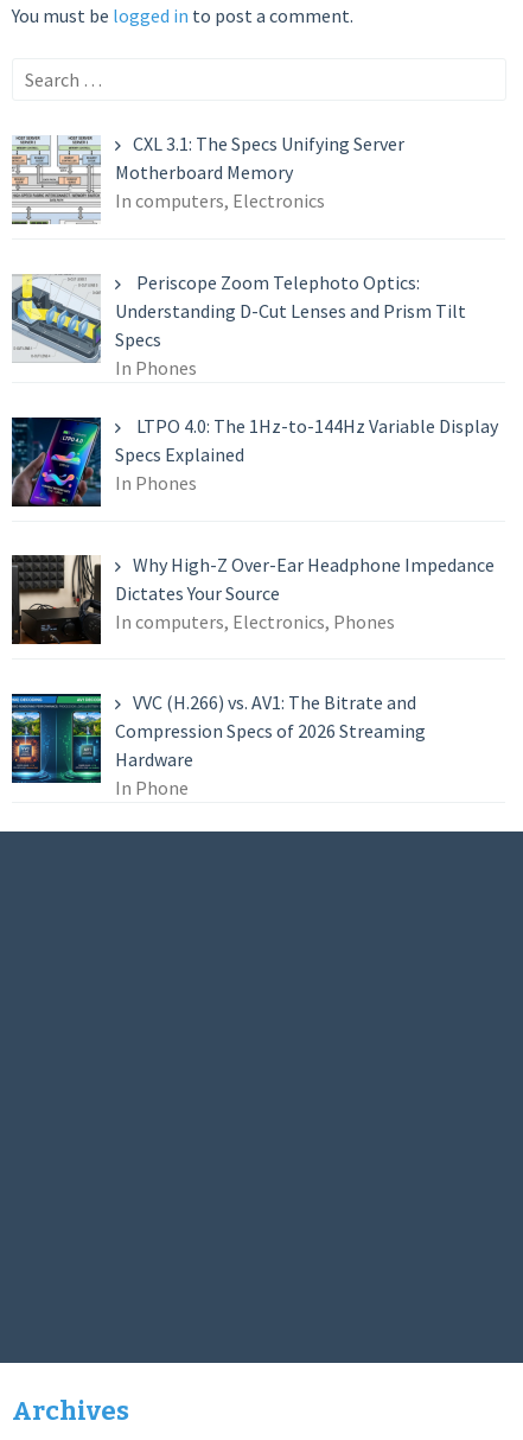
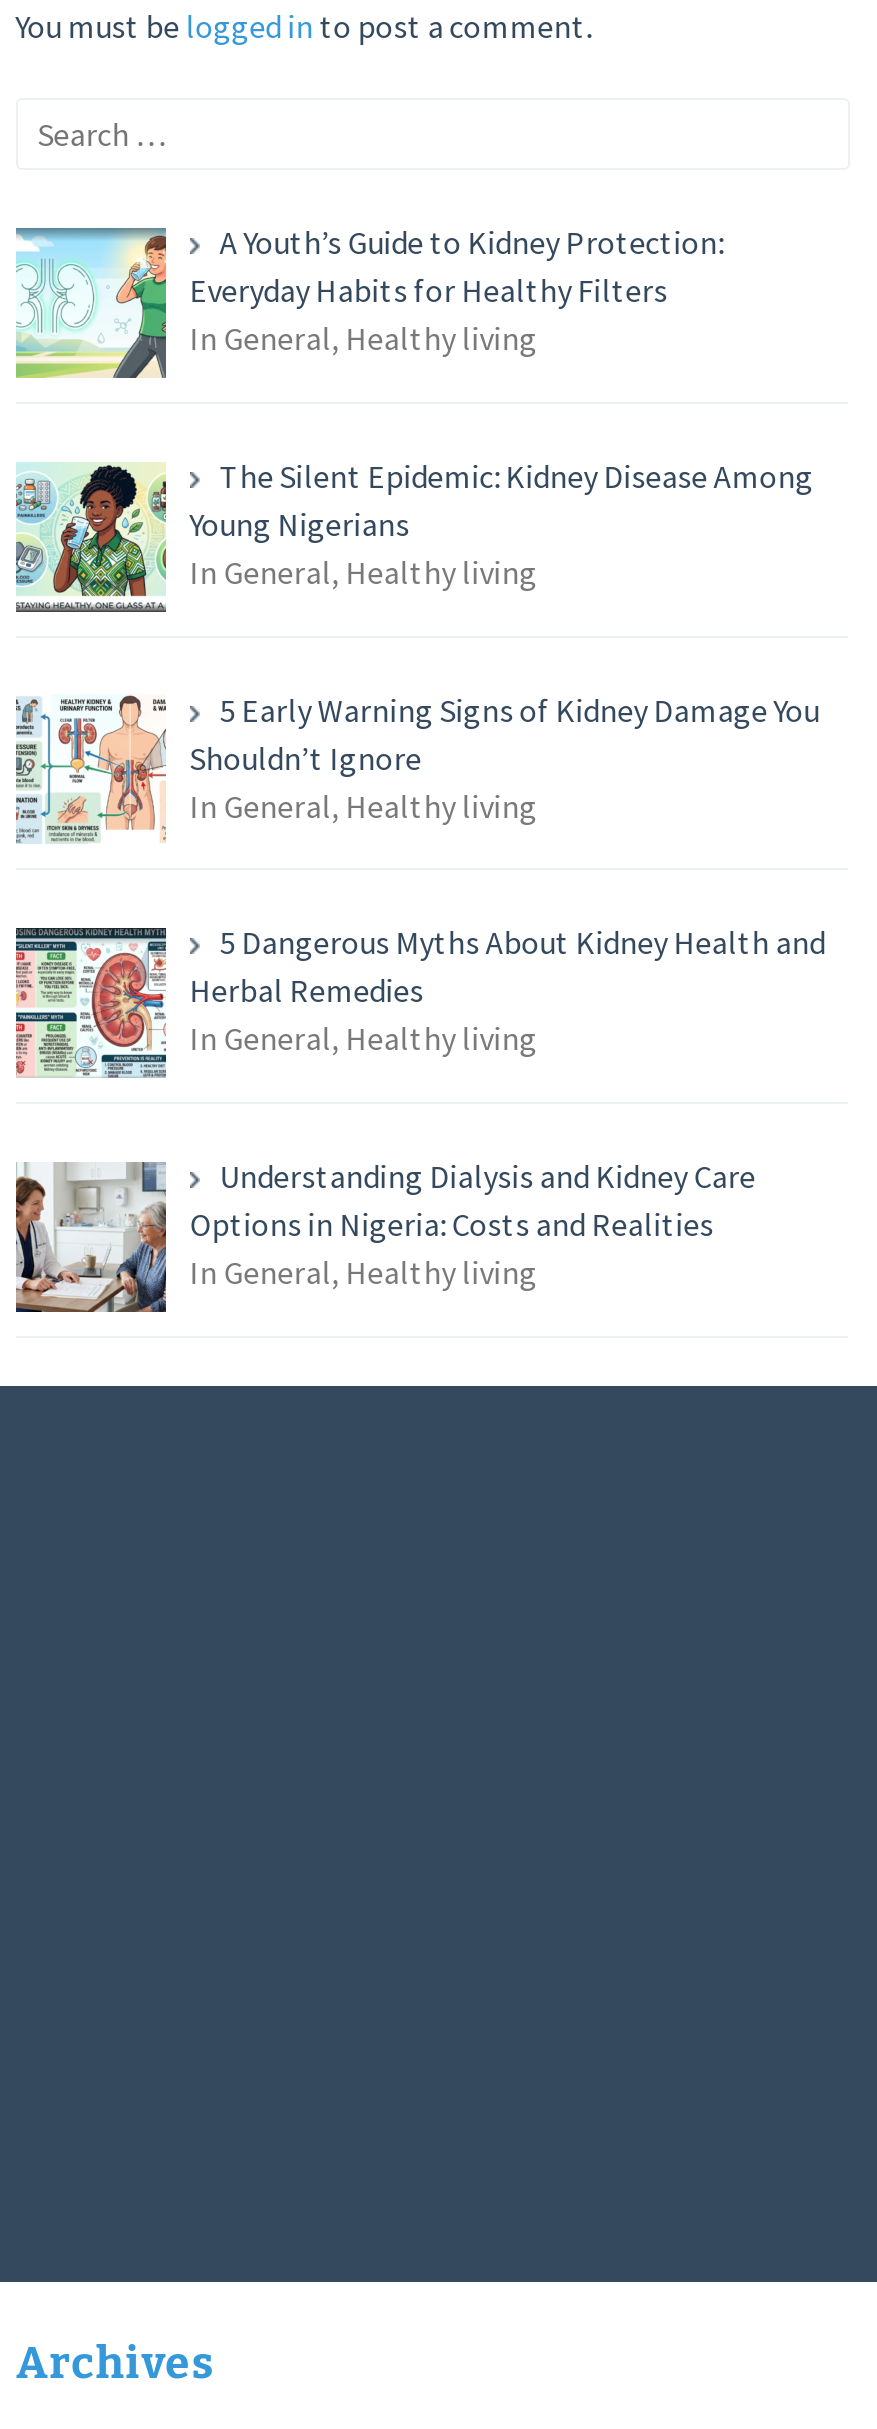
- [image]
- CXL 3.1: The Specs Unifying Server
- Motherboard Memory
- In computers, Electronics
+ [image]
+ A Youth’s Guide to Kidney Protection:
+ Everyday Habits for Healthy Filters
+ In General, Healthy living

- [image]
- Periscope Zoom Telephoto Optics:
- Understanding D-Cut Lenses and Prism Tilt
- Specs
- In Phones
+ [image]
+ The Silent Epidemic: Kidney Disease Among
+ Young Nigerians
+ In General, Healthy living

- [image]
- LTPO 4.0: The 1Hz-to-144Hz Variable Display
- Specs Explained
- In Phones
+ [image]
+ 5 Early Warning Signs of Kidney Damage You
+ Shouldn’t Ignore
+ In General, Healthy living

- [image]
- Why High-Z Over-Ear Headphone Impedance
- Dictates Your Source
- In computers, Electronics, Phones
+ [image]
+ 5 Dangerous Myths About Kidney Health and
+ Herbal Remedies
+ In General, Healthy living

- [image]
- VVC (H.266) vs. AV1: The Bitrate and
- Compression Specs of 2026 Streaming
- Hardware
- In Phone
+ [image]
+ Understanding Dialysis and Kidney Care
+ Options in Nigeria: Costs and Realities
+ In General, Healthy living
